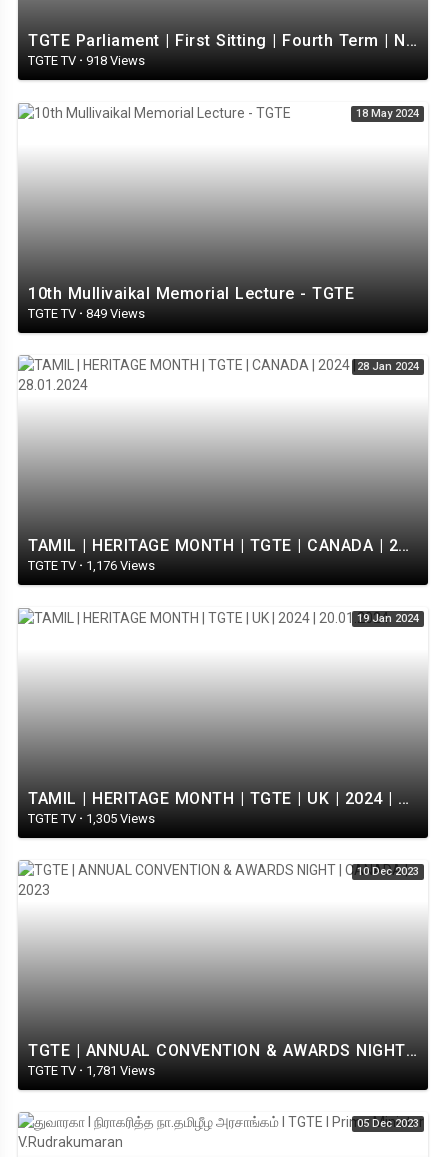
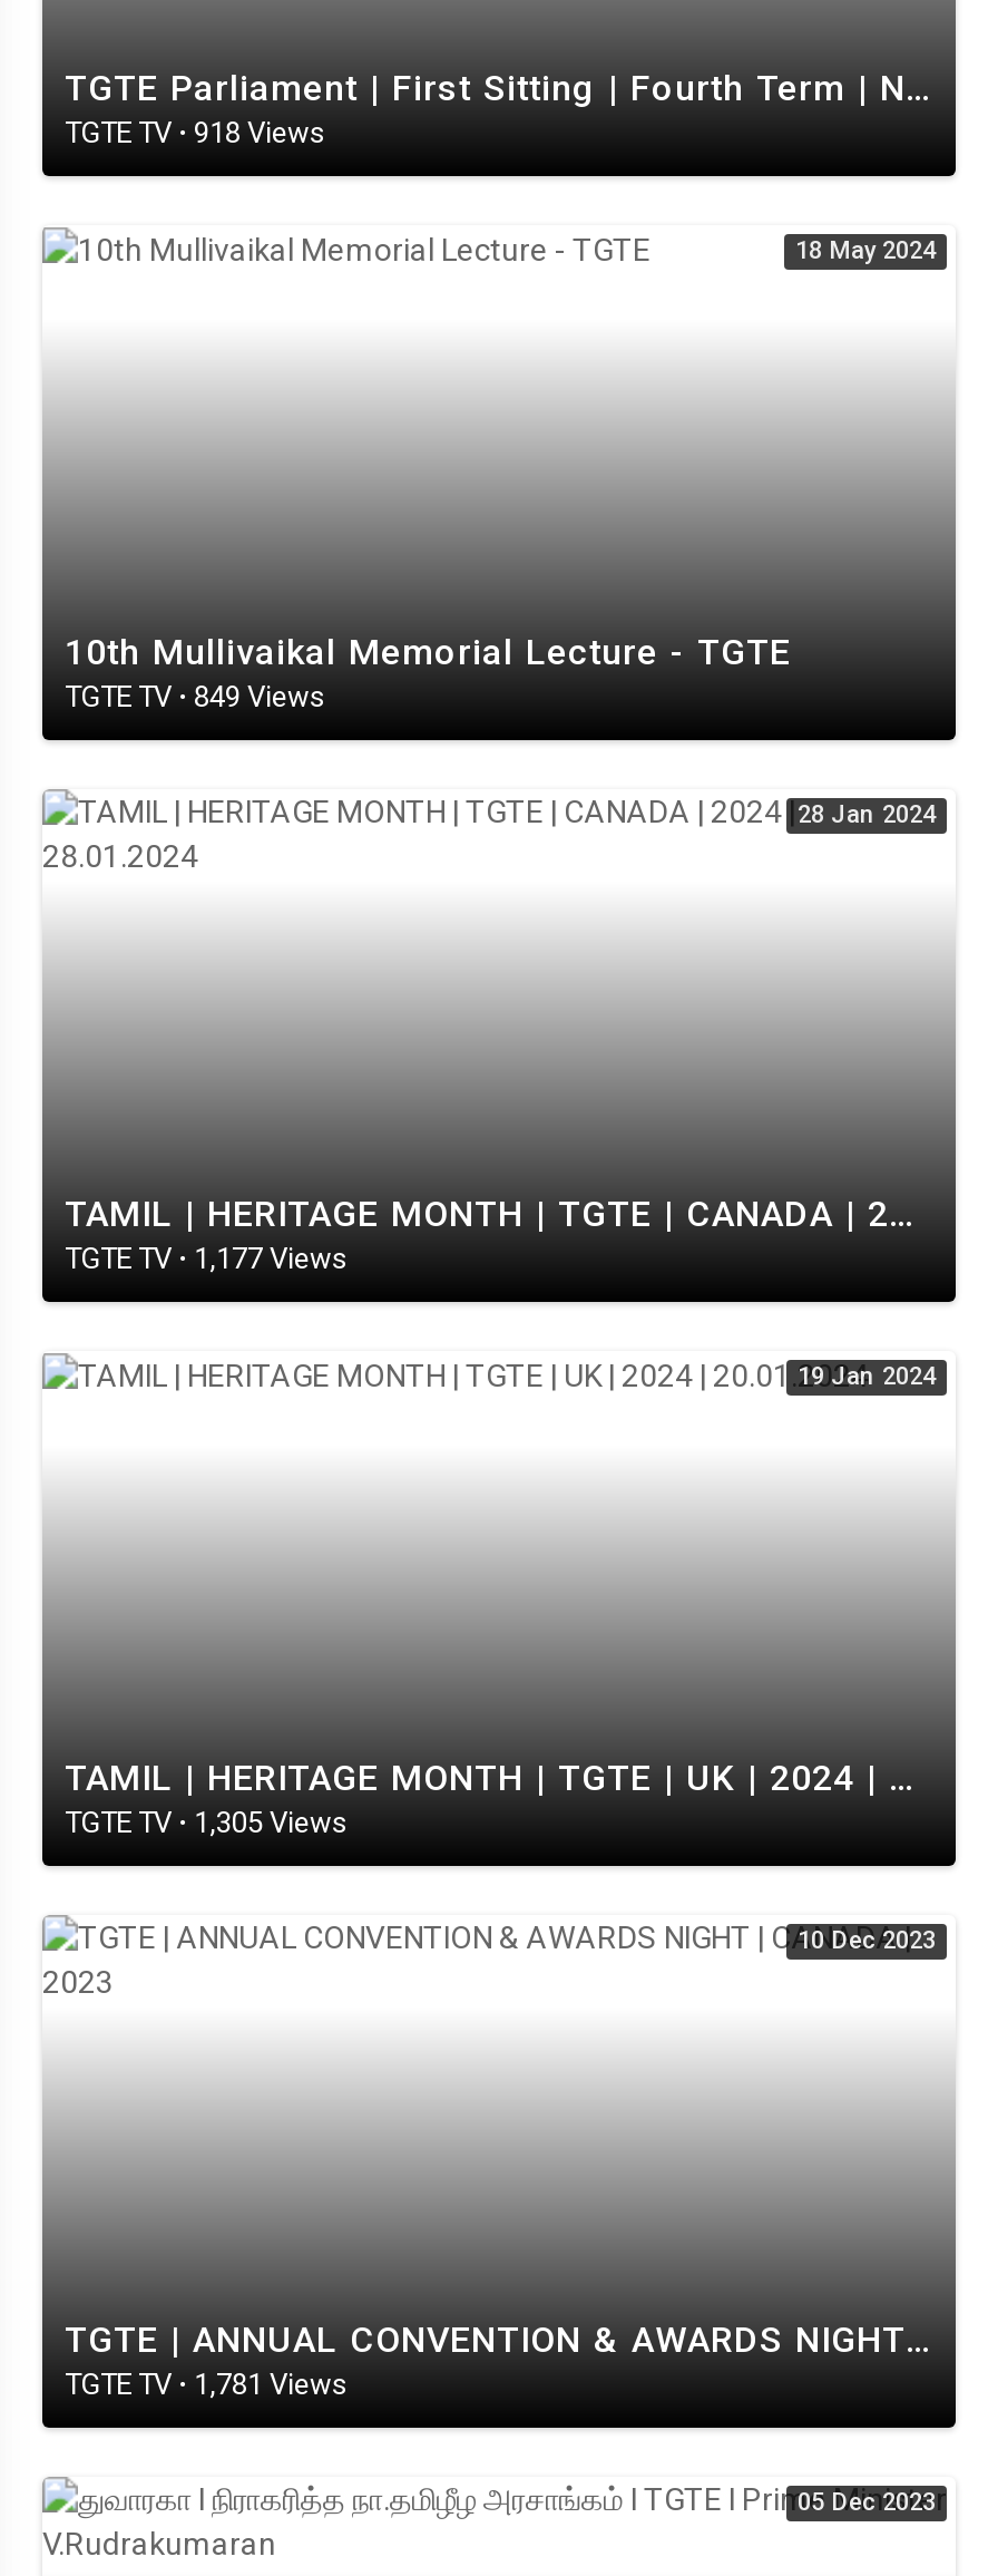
- TGTE TV · 1,176 Views
+ TGTE TV · 1,177 Views
